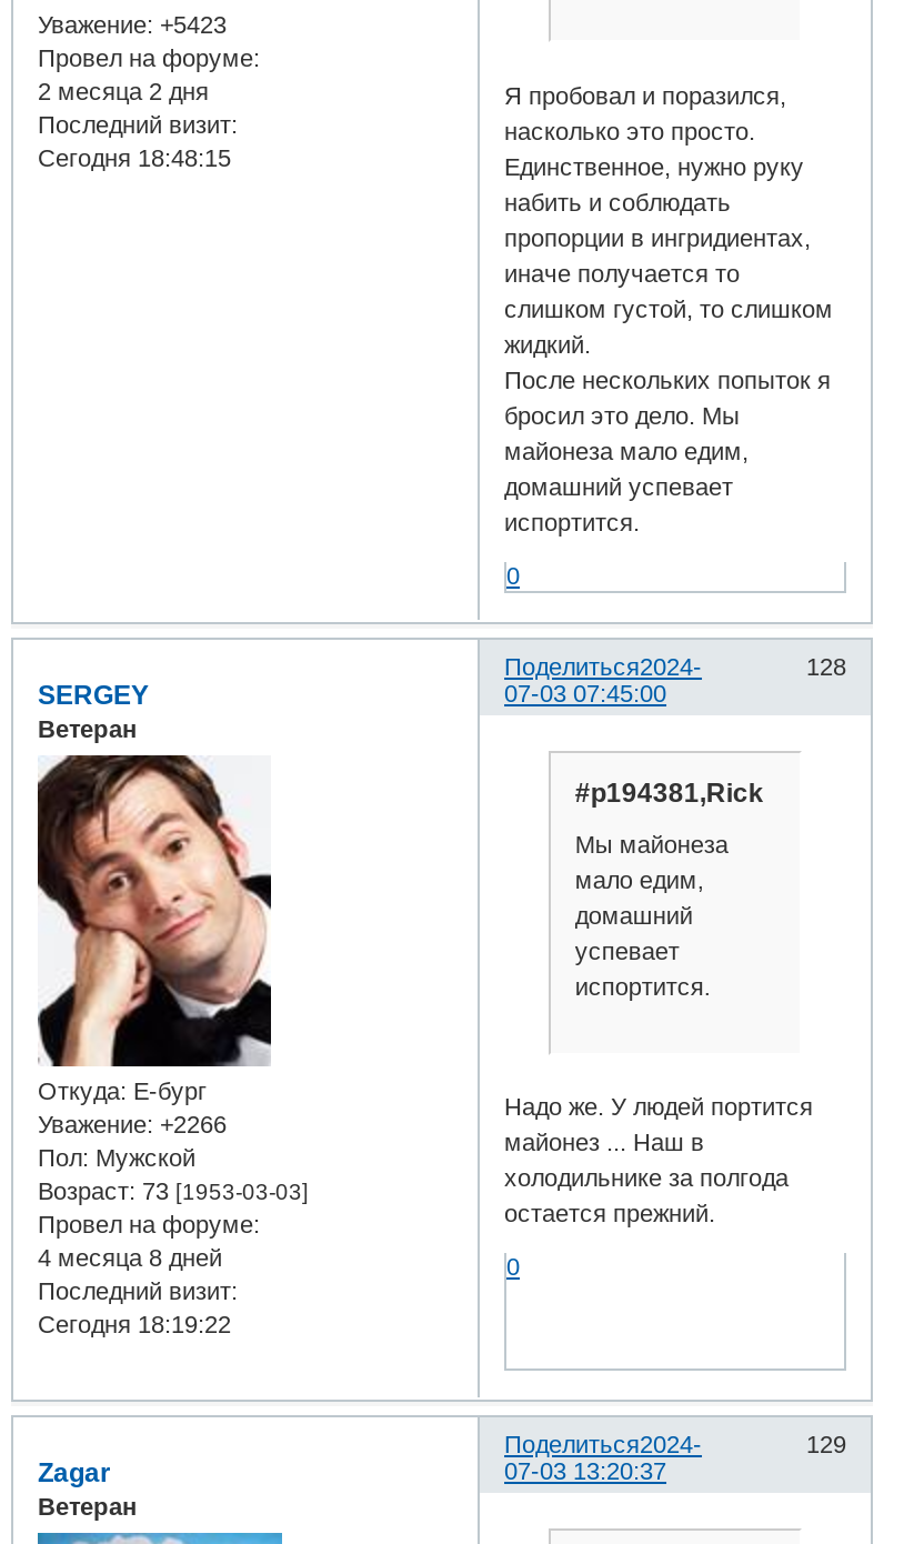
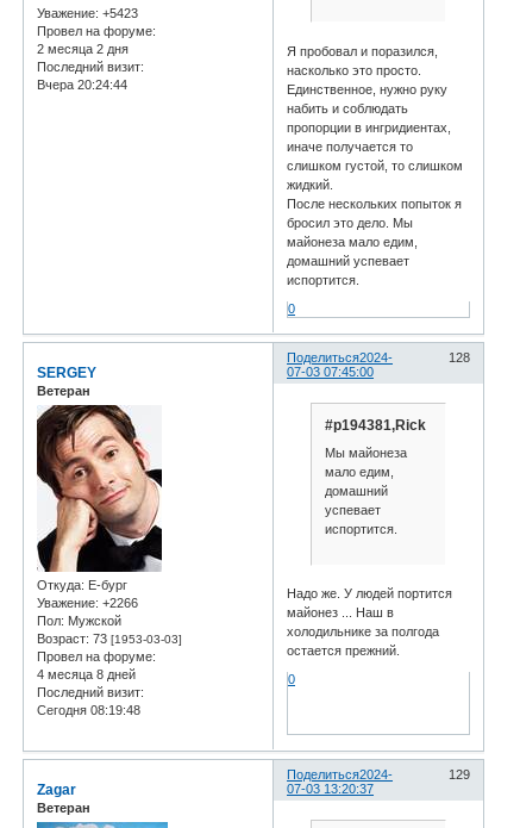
- Сегодня 18:48:15
+ Вчера 20:24:44

- Сегодня 18:19:22
+ Сегодня 08:19:48
